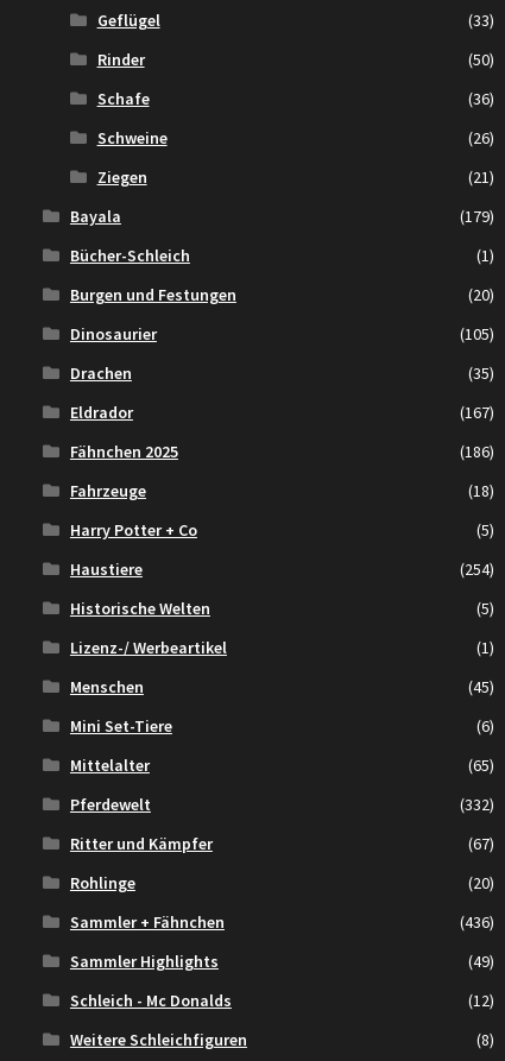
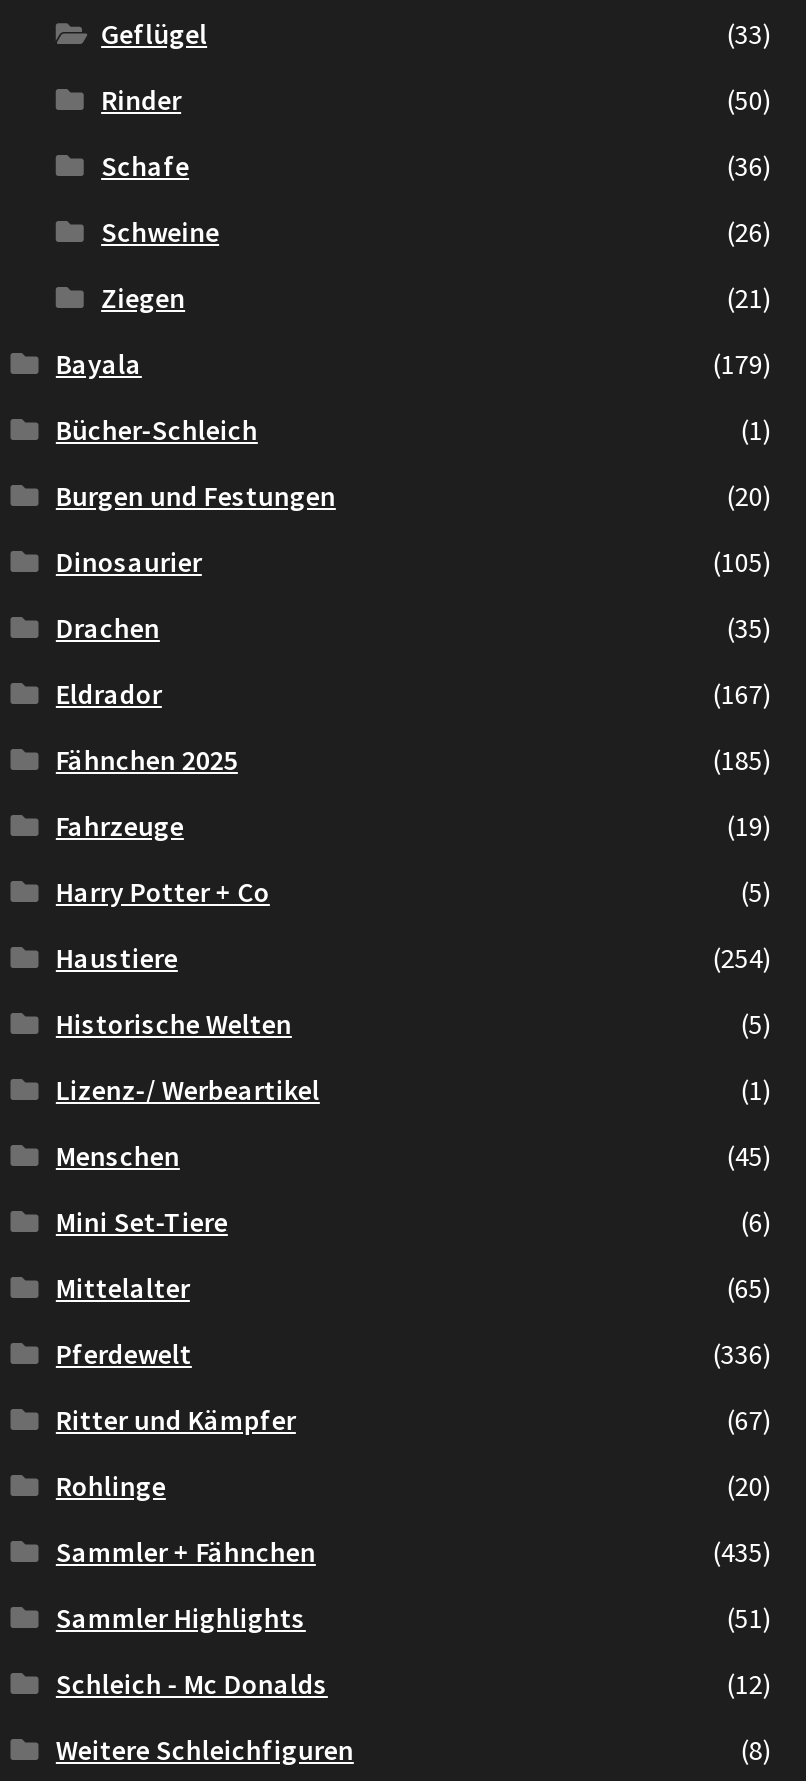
- (186)
+ (185)

- (18)
+ (19)

- (332)
+ (336)

- (436)
+ (435)

- (49)
+ (51)
